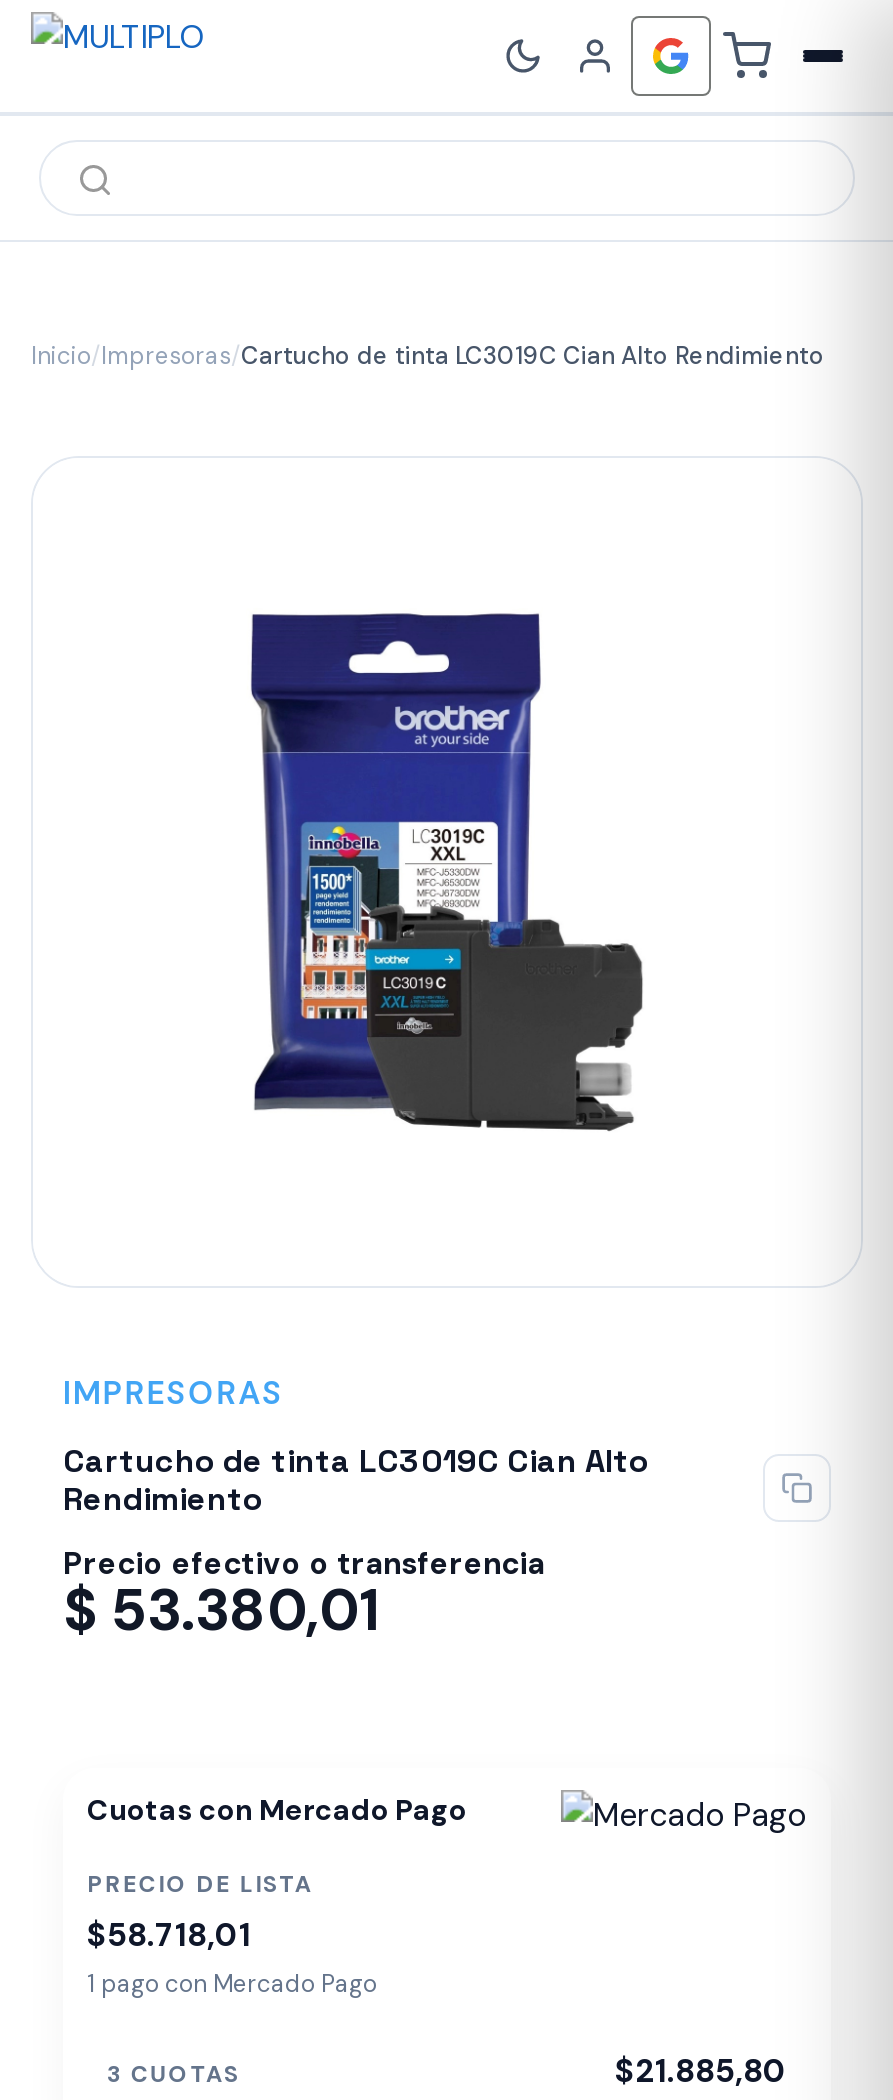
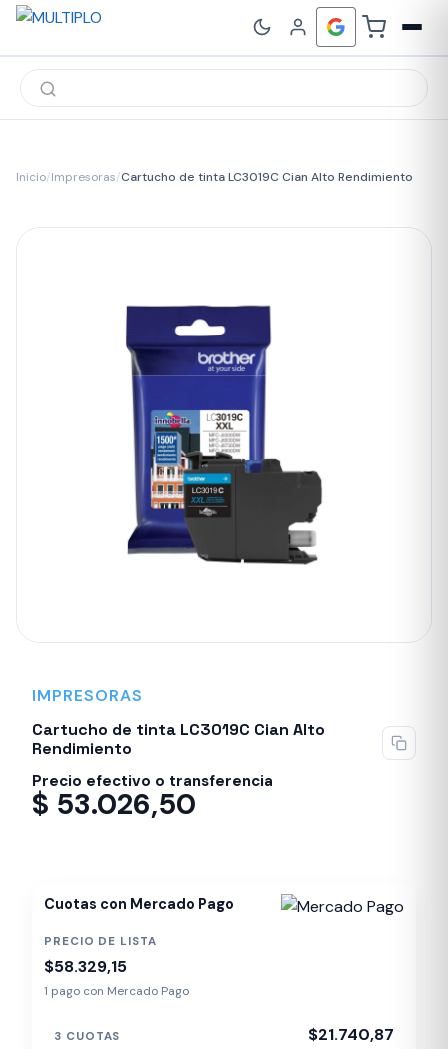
- $ 53.380,01
+ $ 53.026,50

- $58.718,01
+ $58.329,15

- $21.885,80
+ $21.740,87
